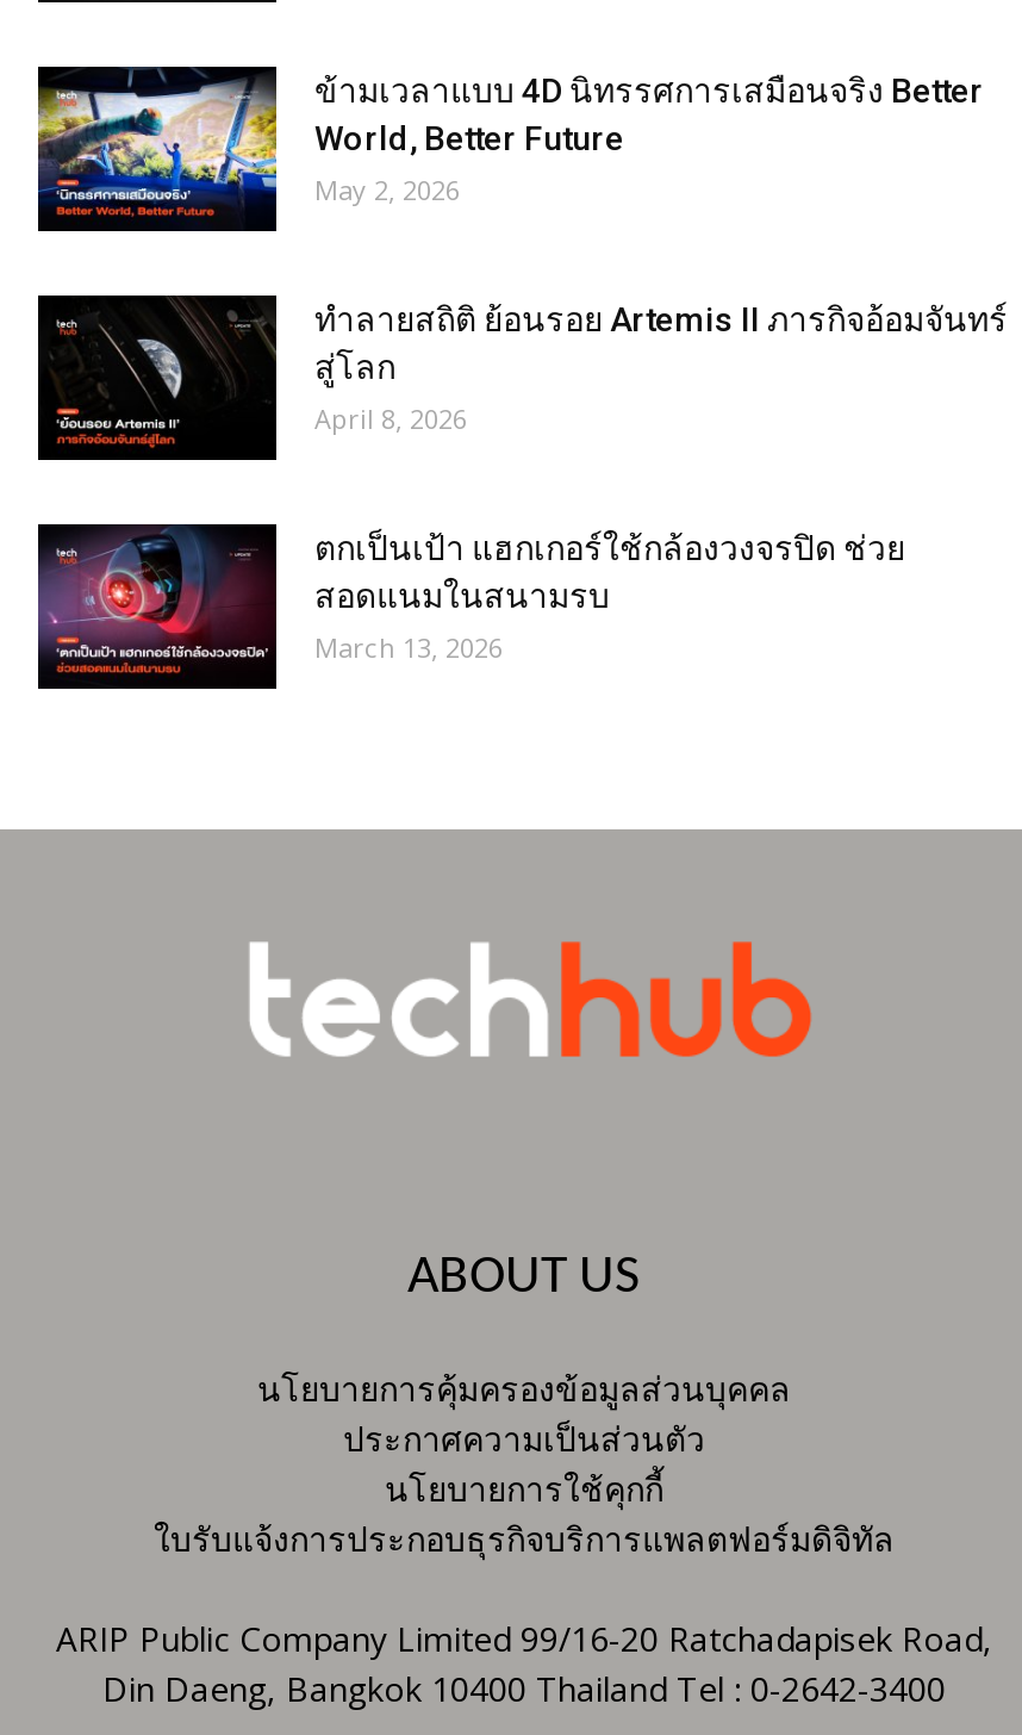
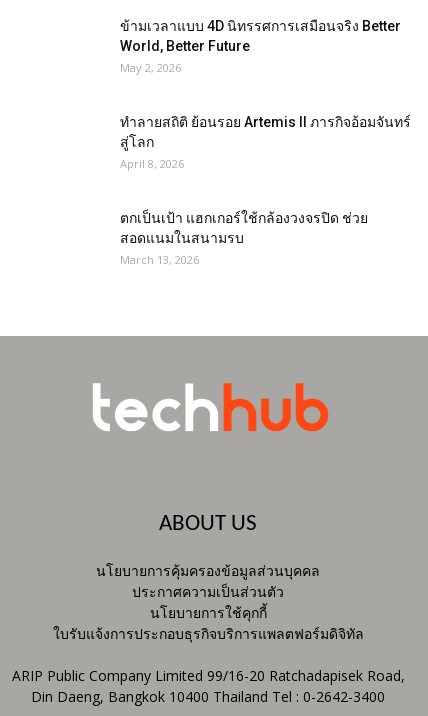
- [image]

- [image]

- [image]
